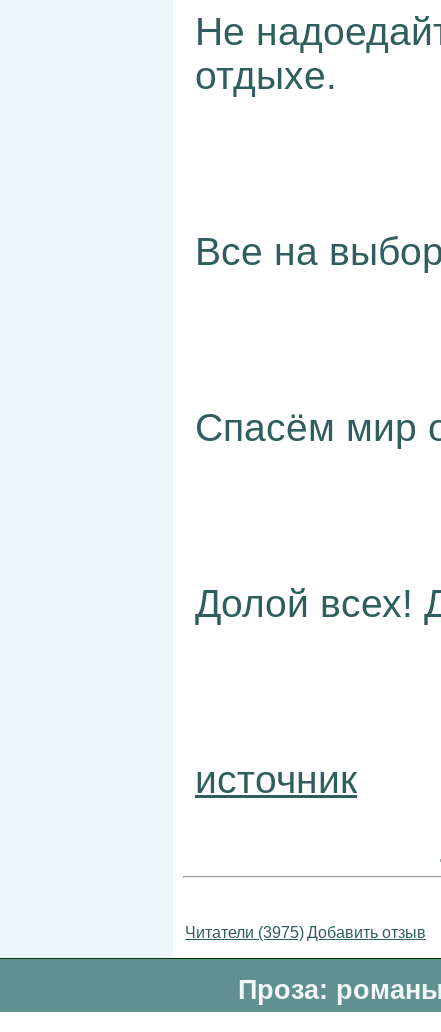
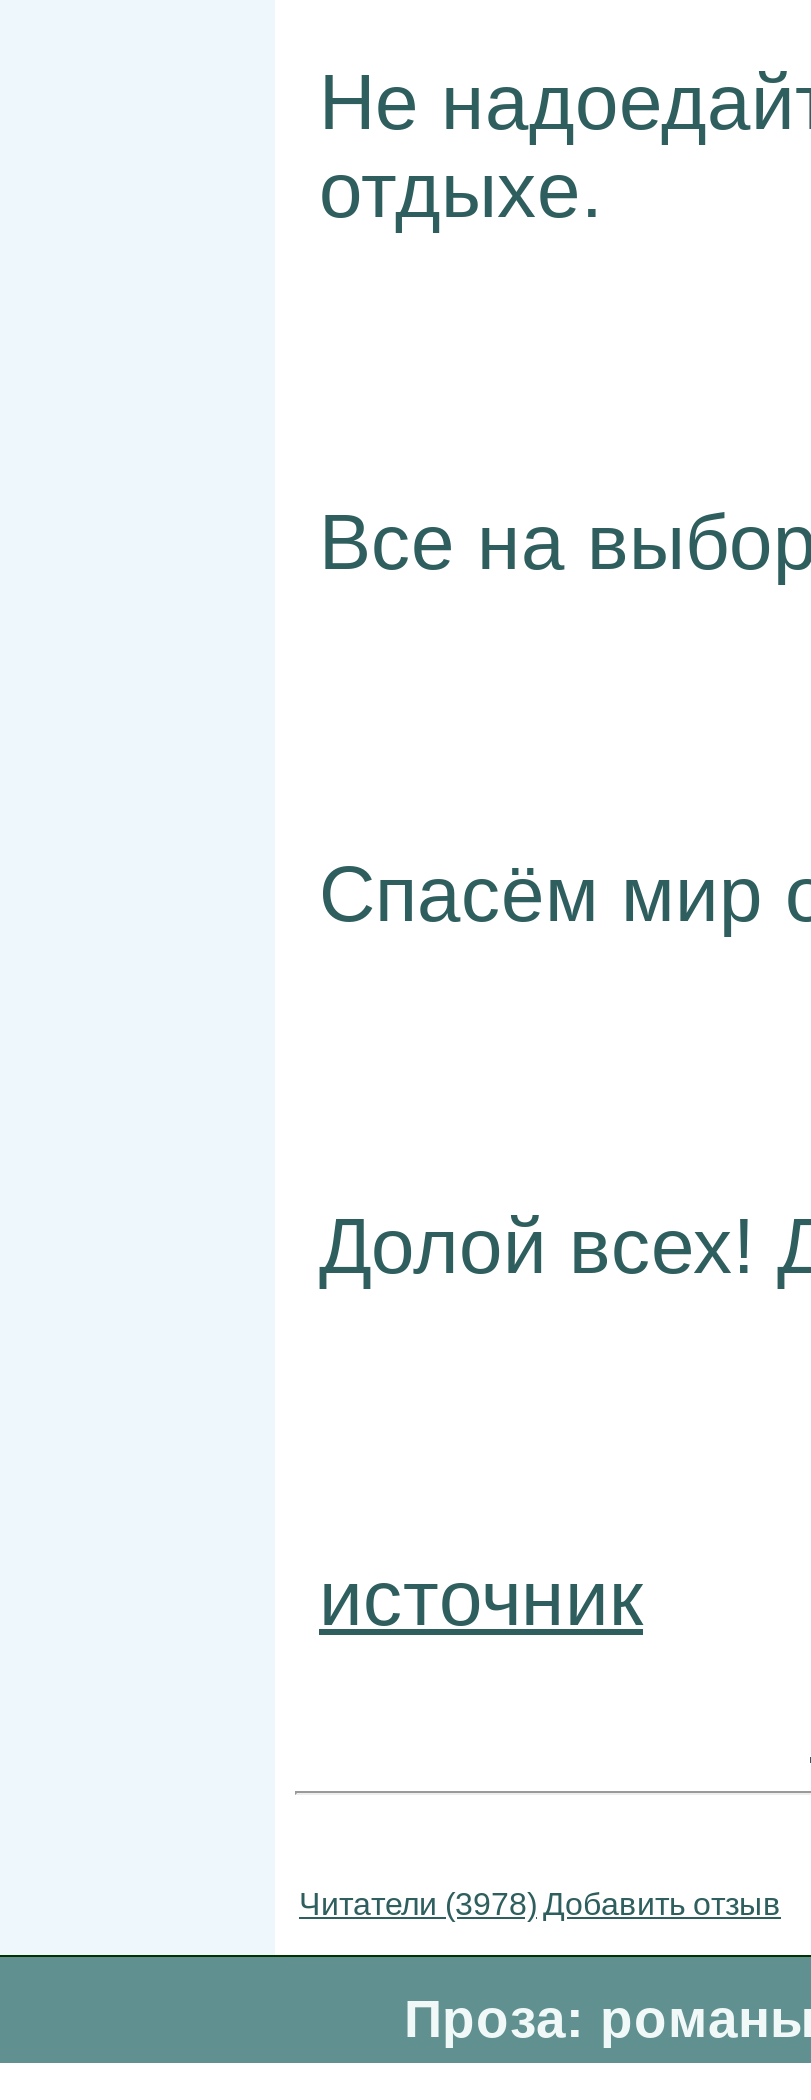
- Читатели (3975) Добавить отзыв
+ Читатели (3978) Добавить отзыв
